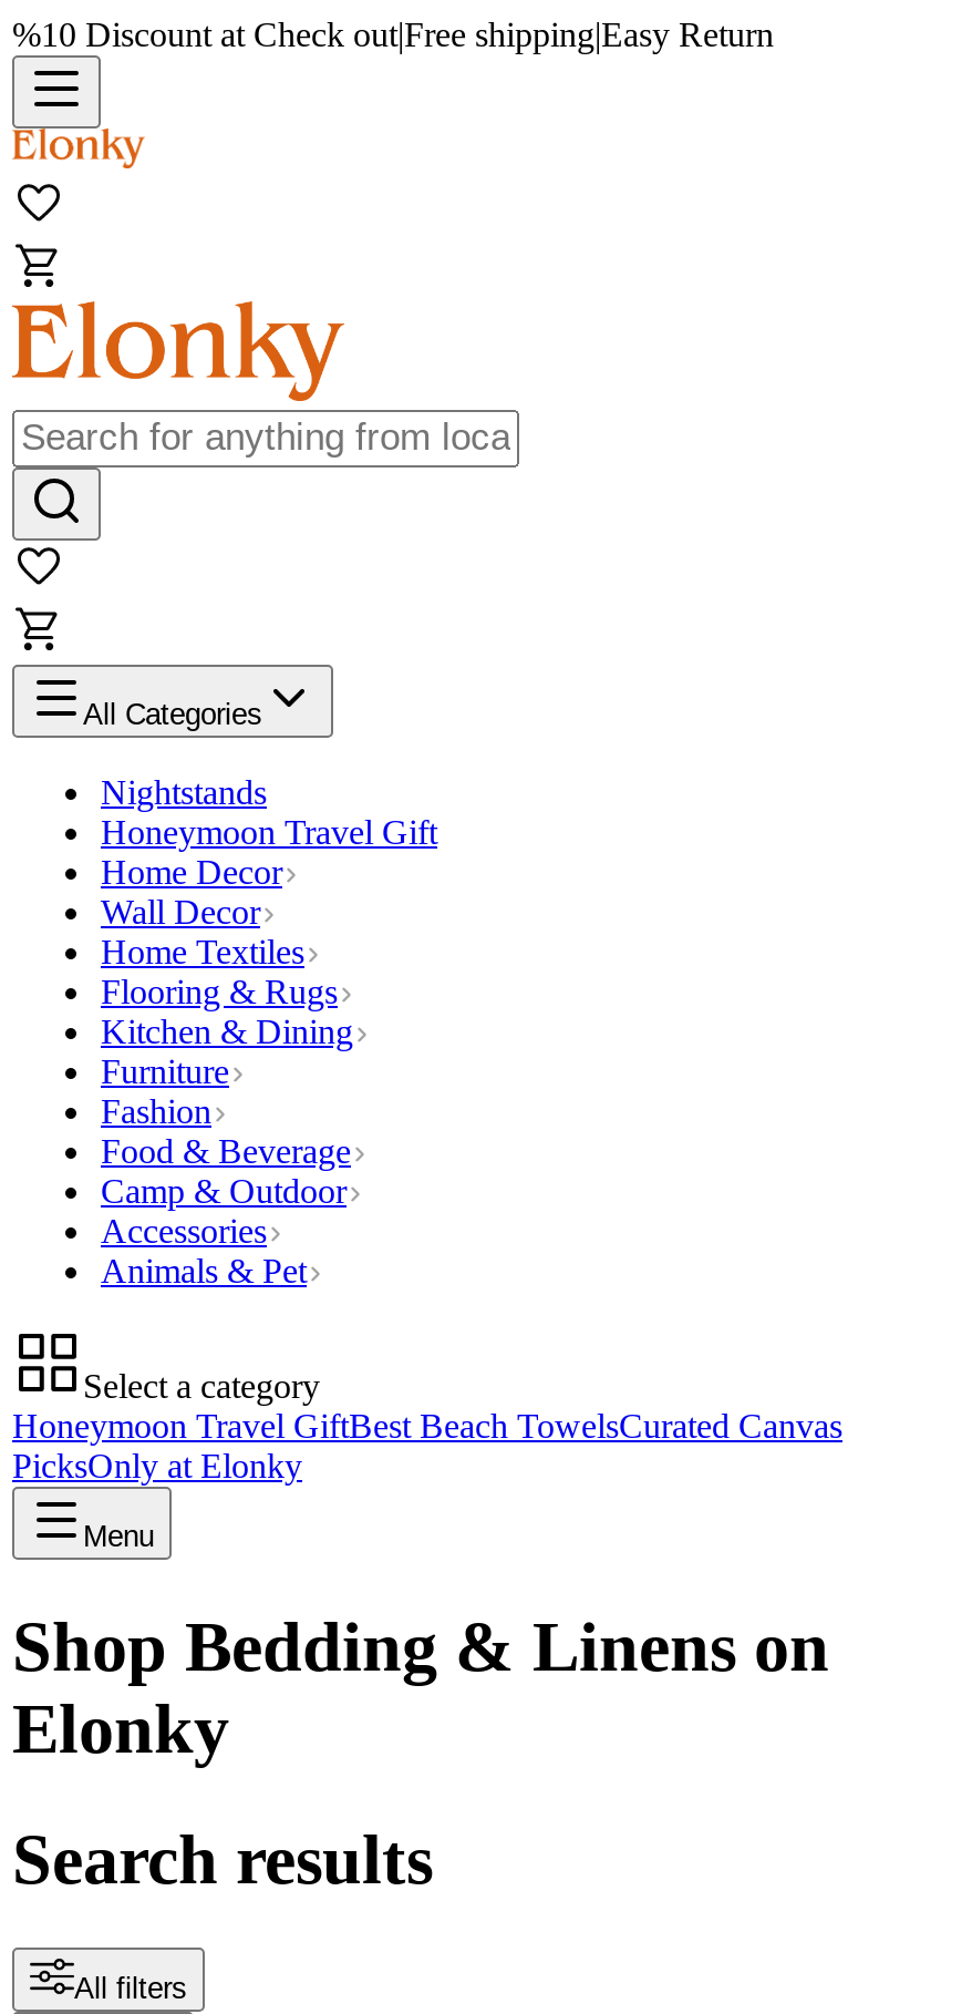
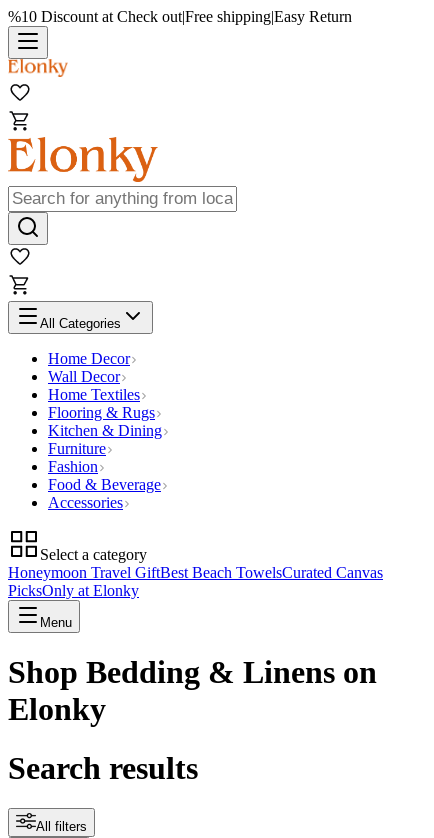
- Nightstands
- Honeymoon Travel Gift

- Camp & Outdoor

- Animals & Pet
